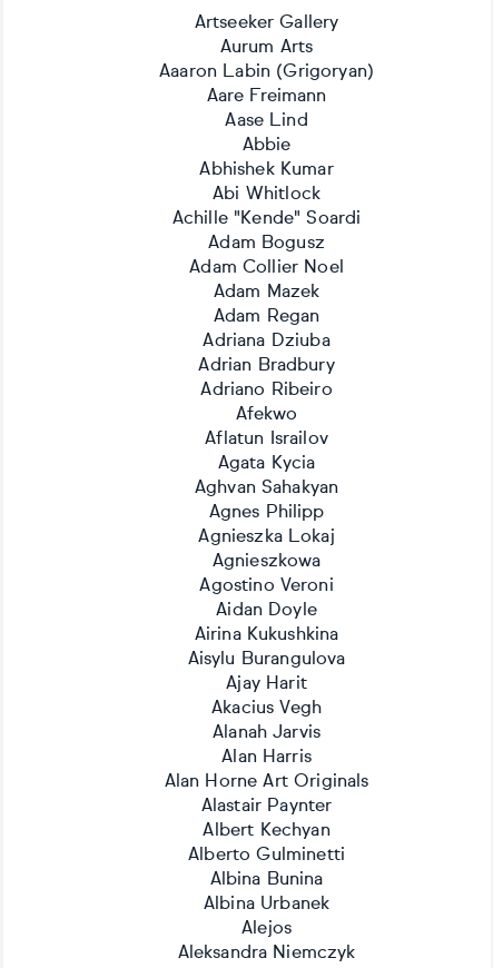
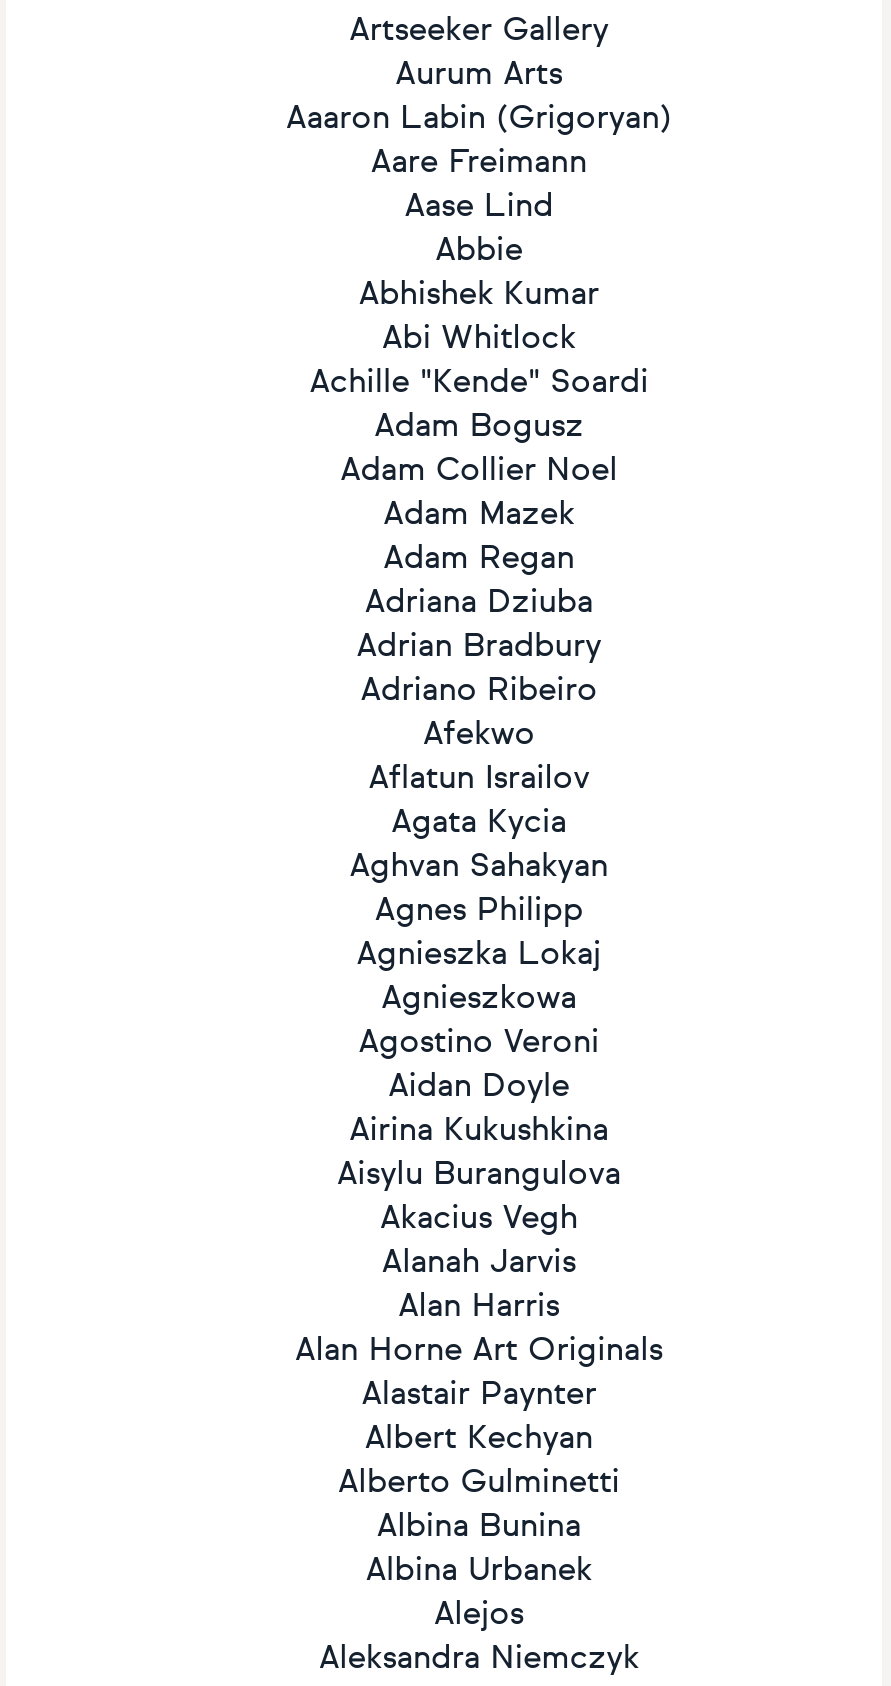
- Ajay Harit
